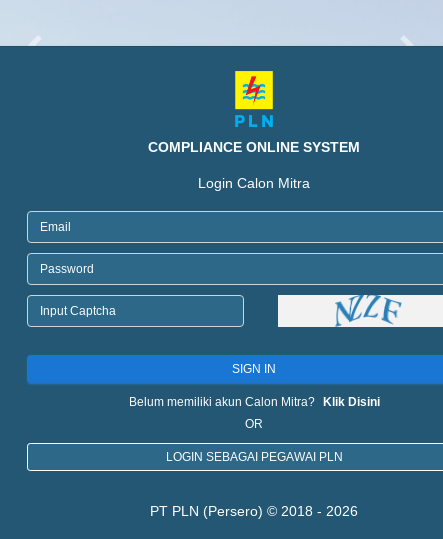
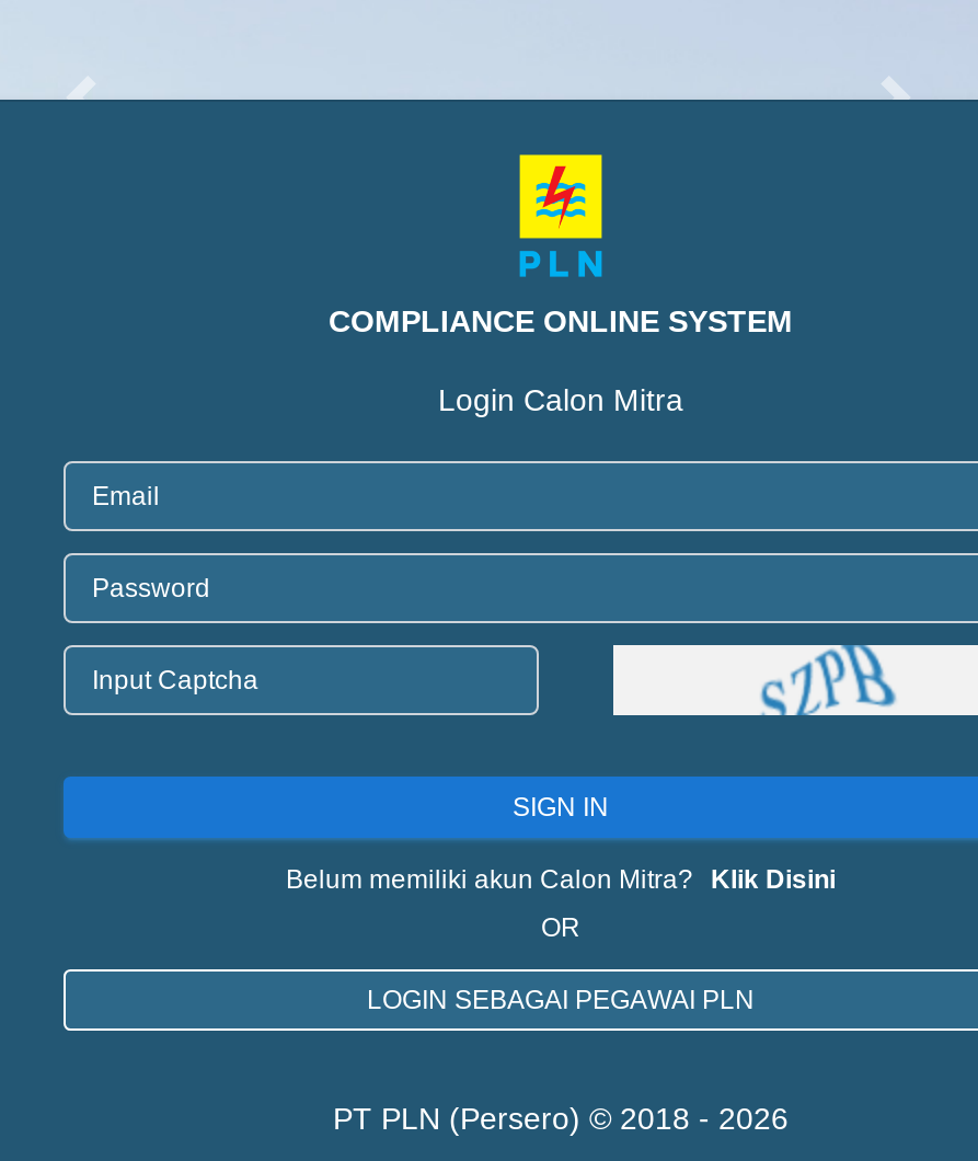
- [image]
+ [image]
